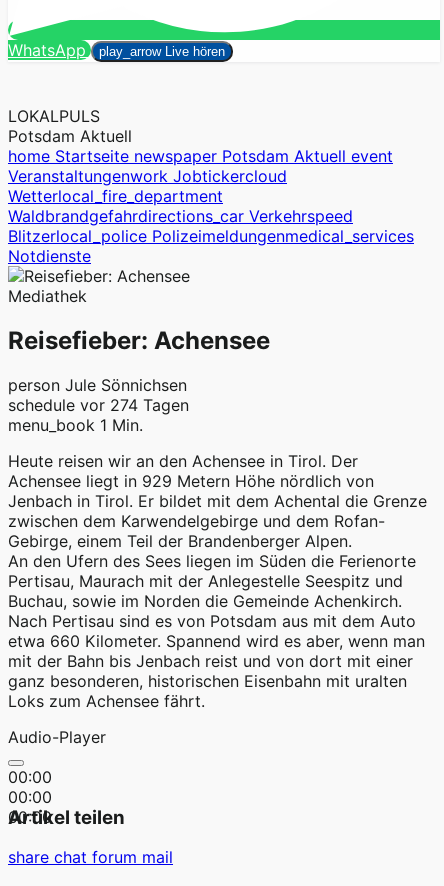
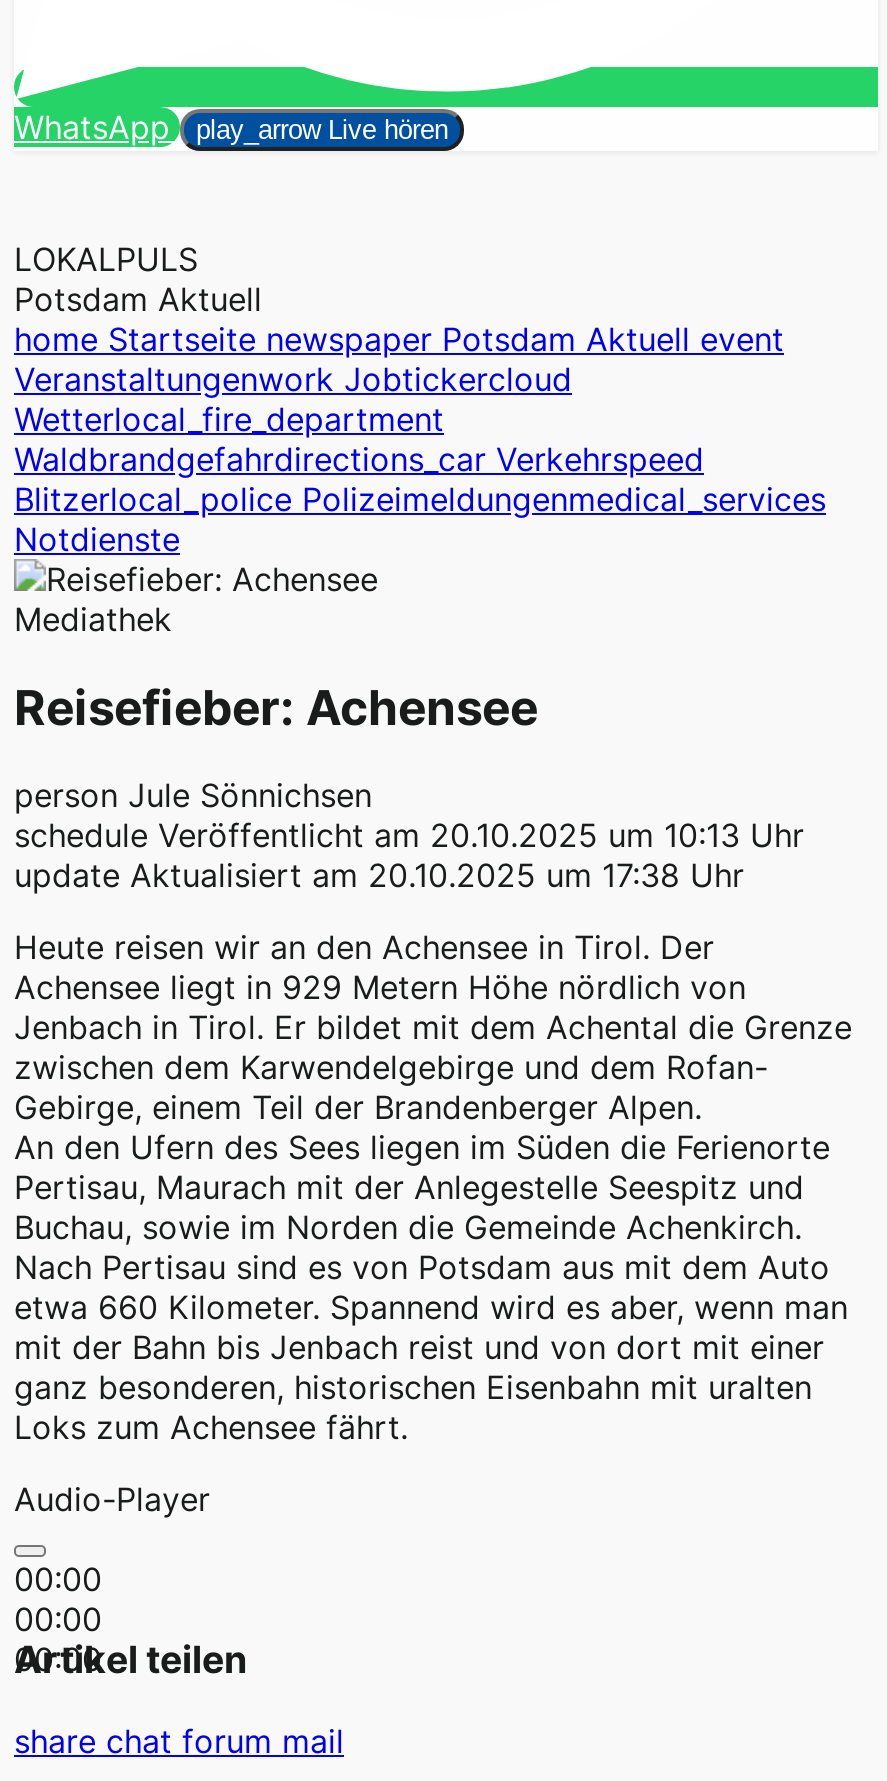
- schedule vor 274 Tagen
- menu_book 1 Min.
+ schedule Veröffentlicht am 20.10.2025 um 10:13 Uhr
+ update Aktualisiert am 20.10.2025 um 17:38 Uhr
